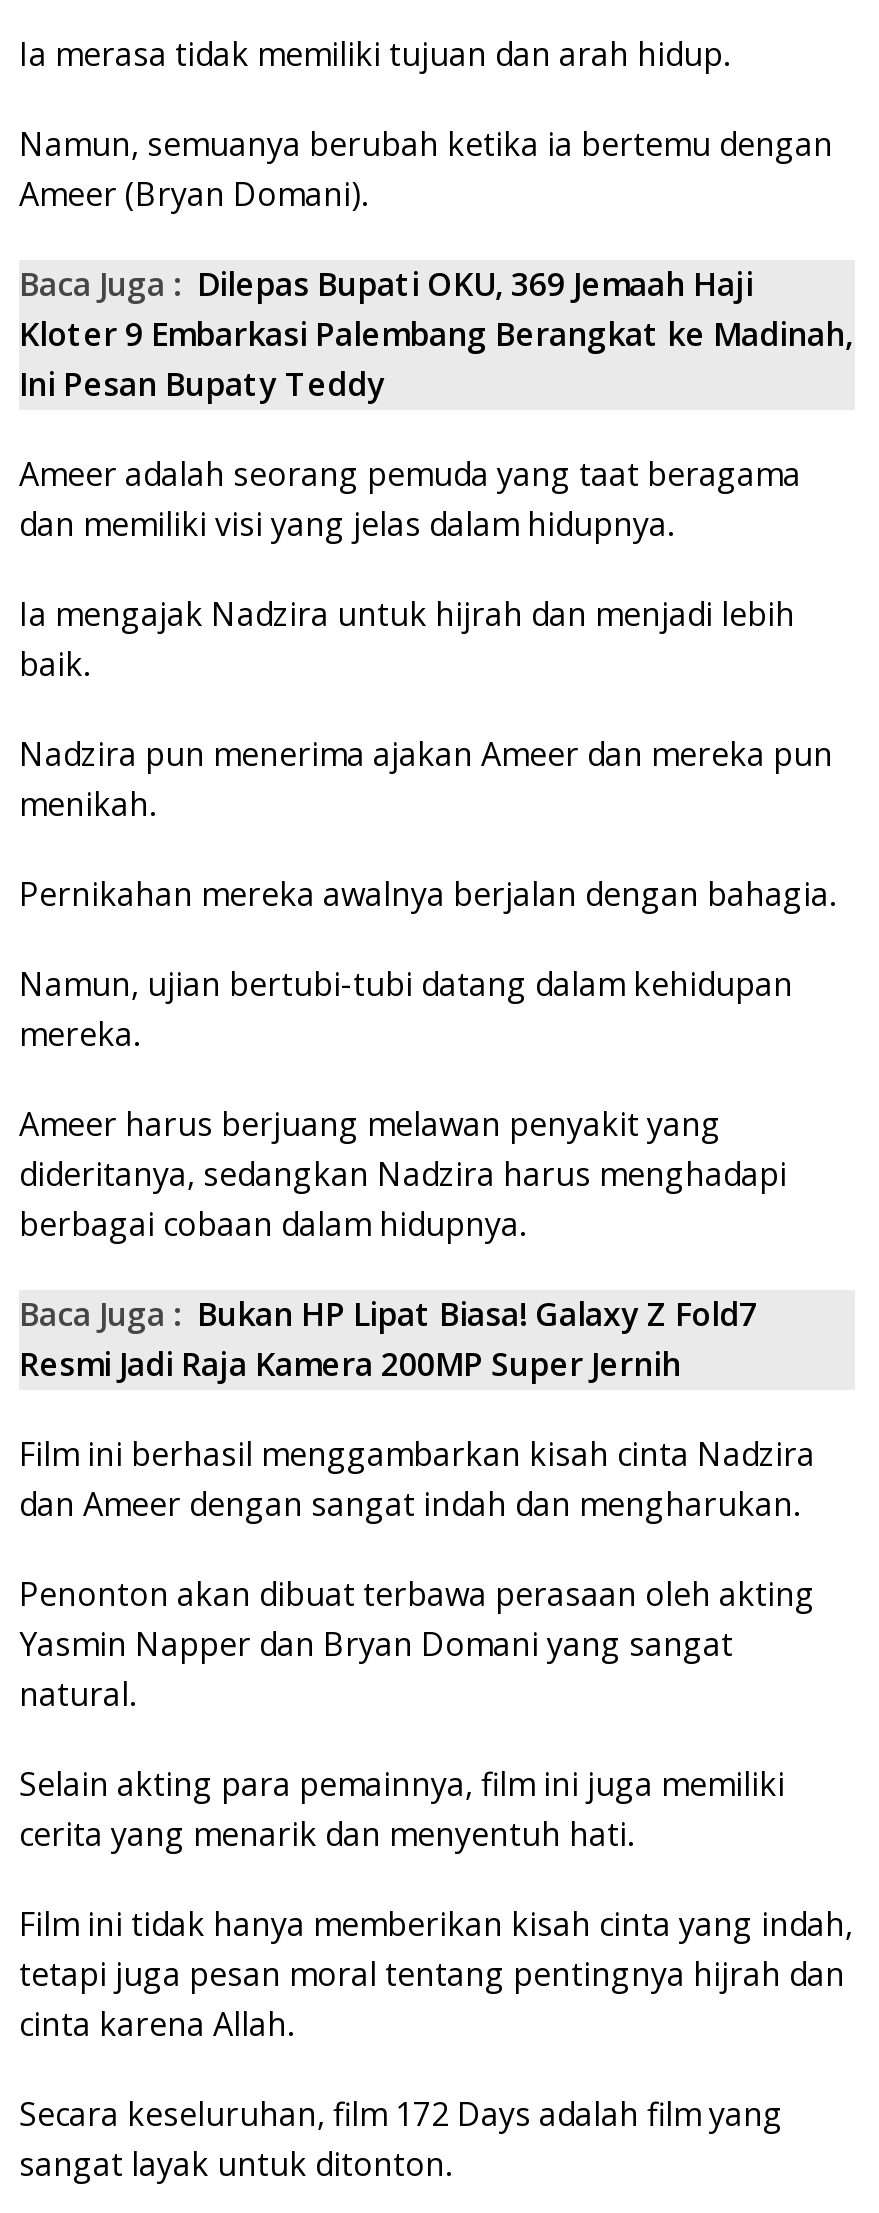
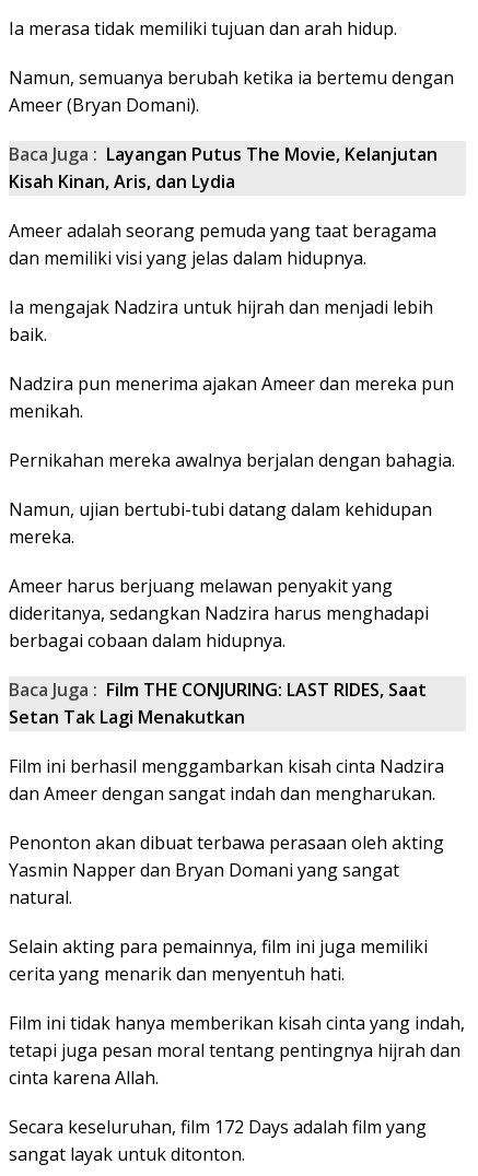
- Baca Juga : Dilepas Bupati OKU, 369 Jemaah Haji
- Kloter 9 Embarkasi Palembang Berangkat ke Madinah,
- Ini Pesan Bupaty Teddy
+ Baca Juga : Layangan Putus The Movie, Kelanjutan
+ Kisah Kinan, Aris, dan Lydia

- Baca Juga : Bukan HP Lipat Biasa! Galaxy Z Fold7
- Resmi Jadi Raja Kamera 200MP Super Jernih
+ Baca Juga : Film THE CONJURING: LAST RIDES, Saat
+ Setan Tak Lagi Menakutkan
